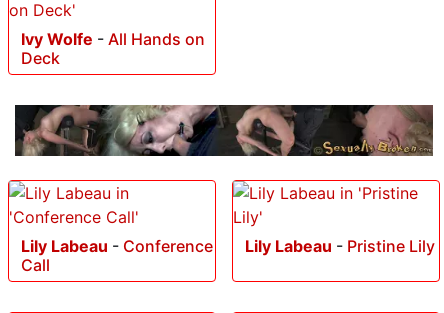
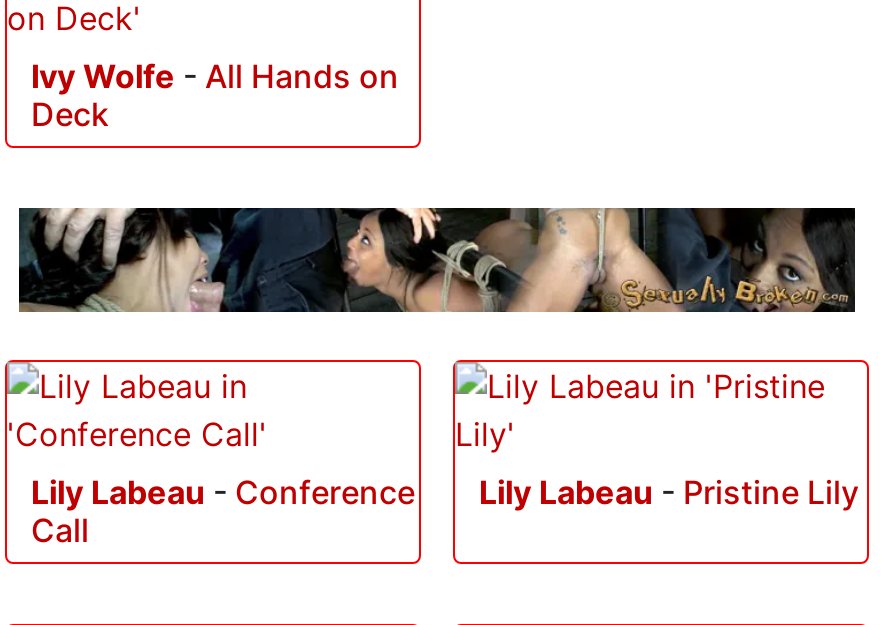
- [image]
+ [image]
